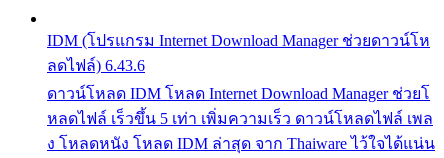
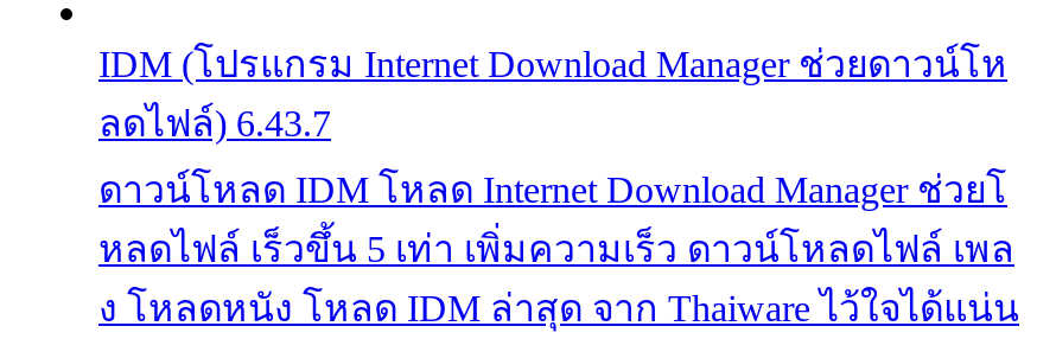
- ลดไฟล์) 6.43.6
+ ลดไฟล์) 6.43.7
